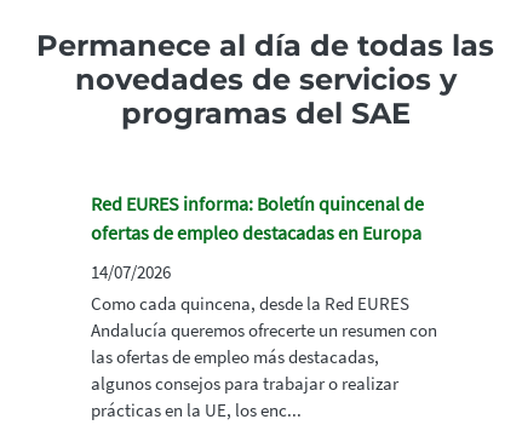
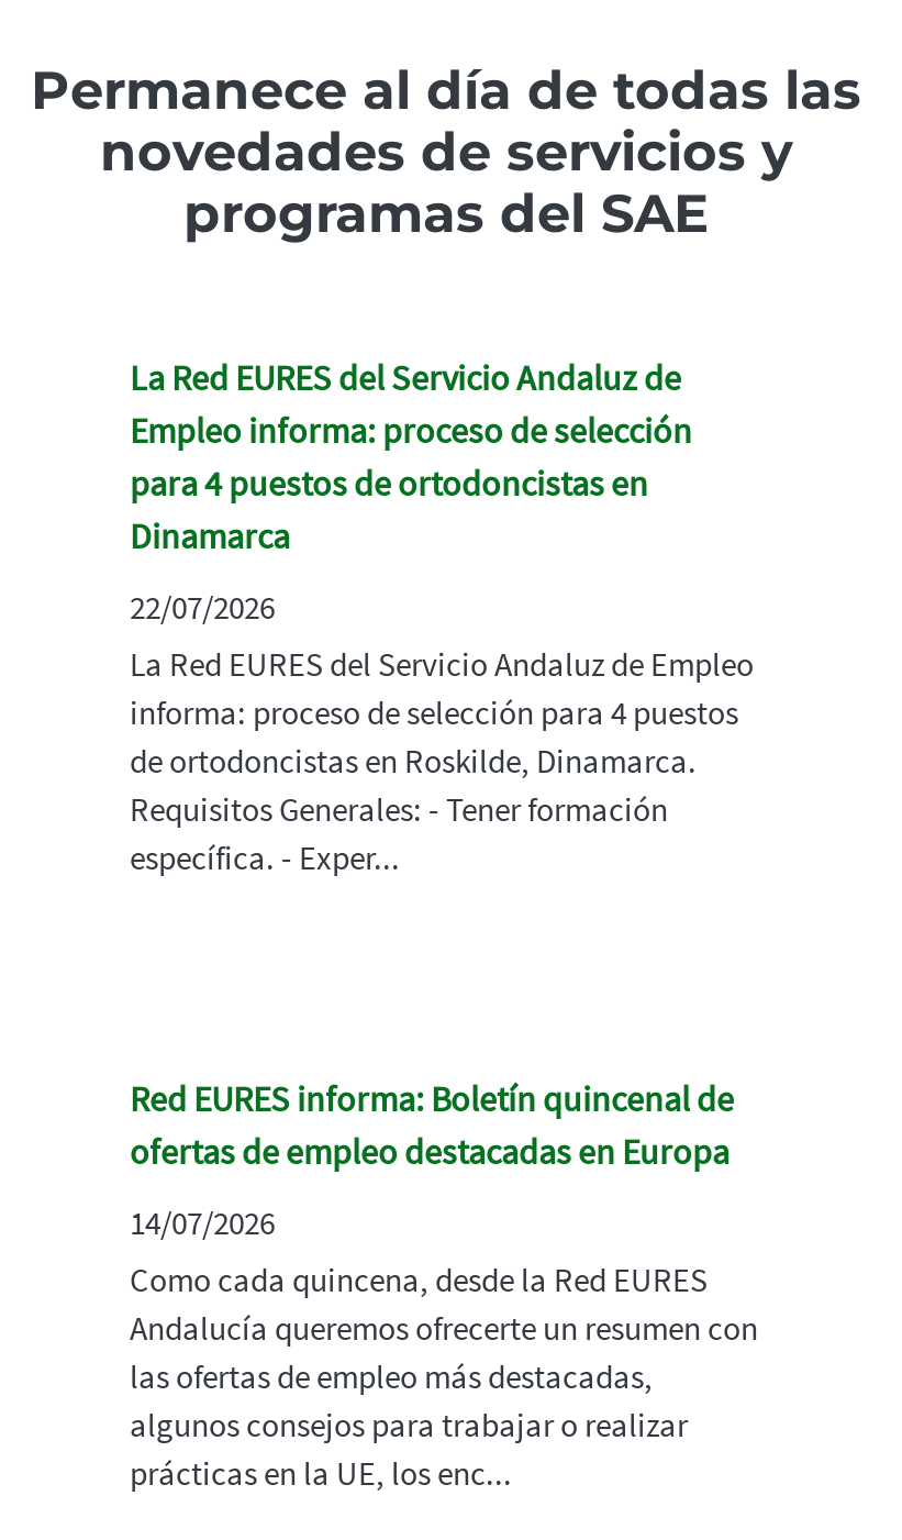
+ La Red EURES del Servicio Andaluz de
+ Empleo informa: proceso de selección
+ para 4 puestos de ortodoncistas en
+ Dinamarca
+ 22/07/2026
+ La Red EURES del Servicio Andaluz de Empleo
+ informa: proceso de selección para 4 puestos
+ de ortodoncistas en Roskilde, Dinamarca.
+ Requisitos Generales: - Tener formación
+ específica. - Exper...
